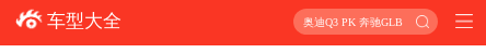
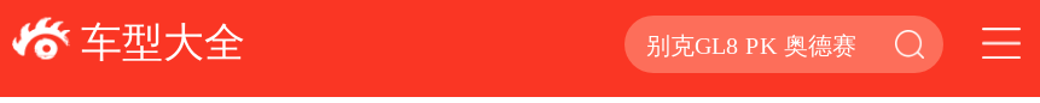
- 奥迪Q3 PK 奔驰GLB
+ 别克GL8 PK 奥德赛
